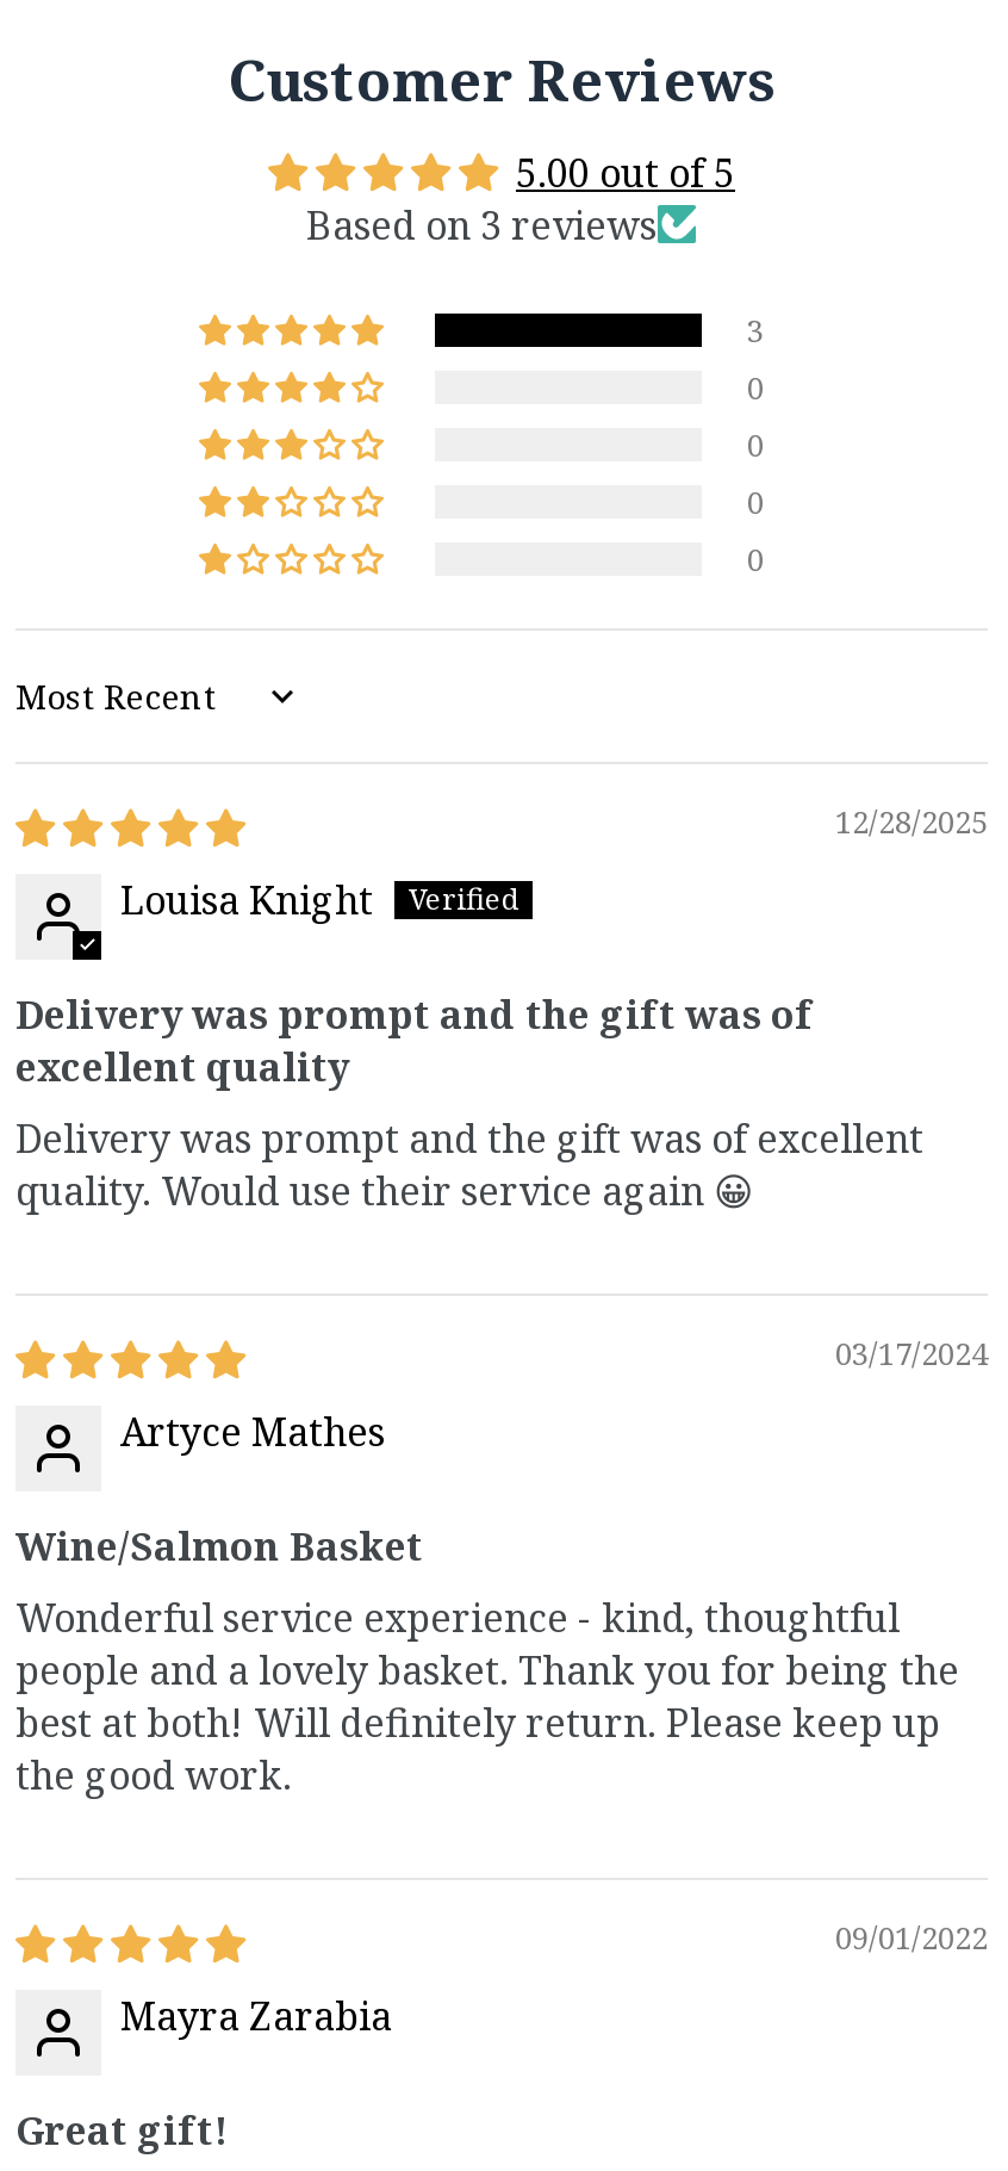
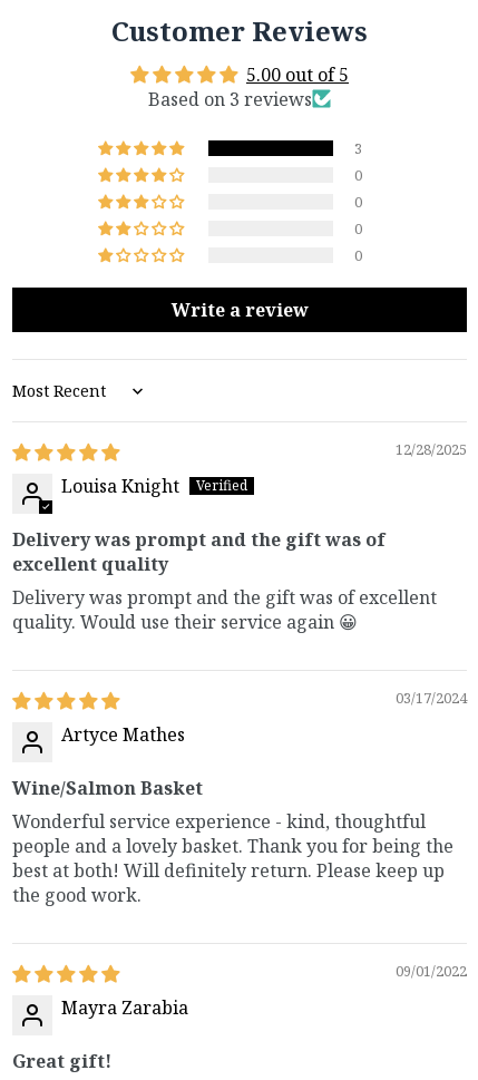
+ Write a review
